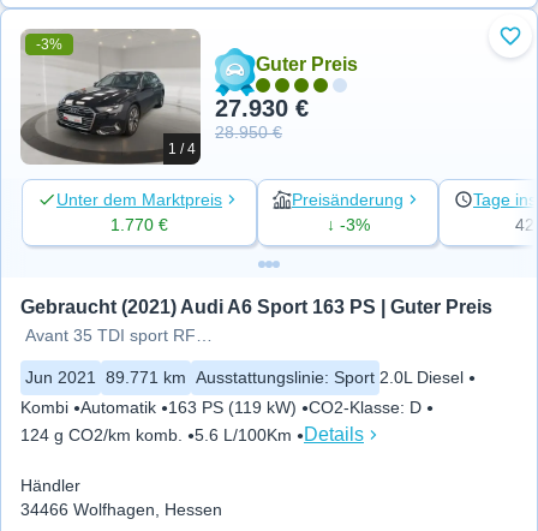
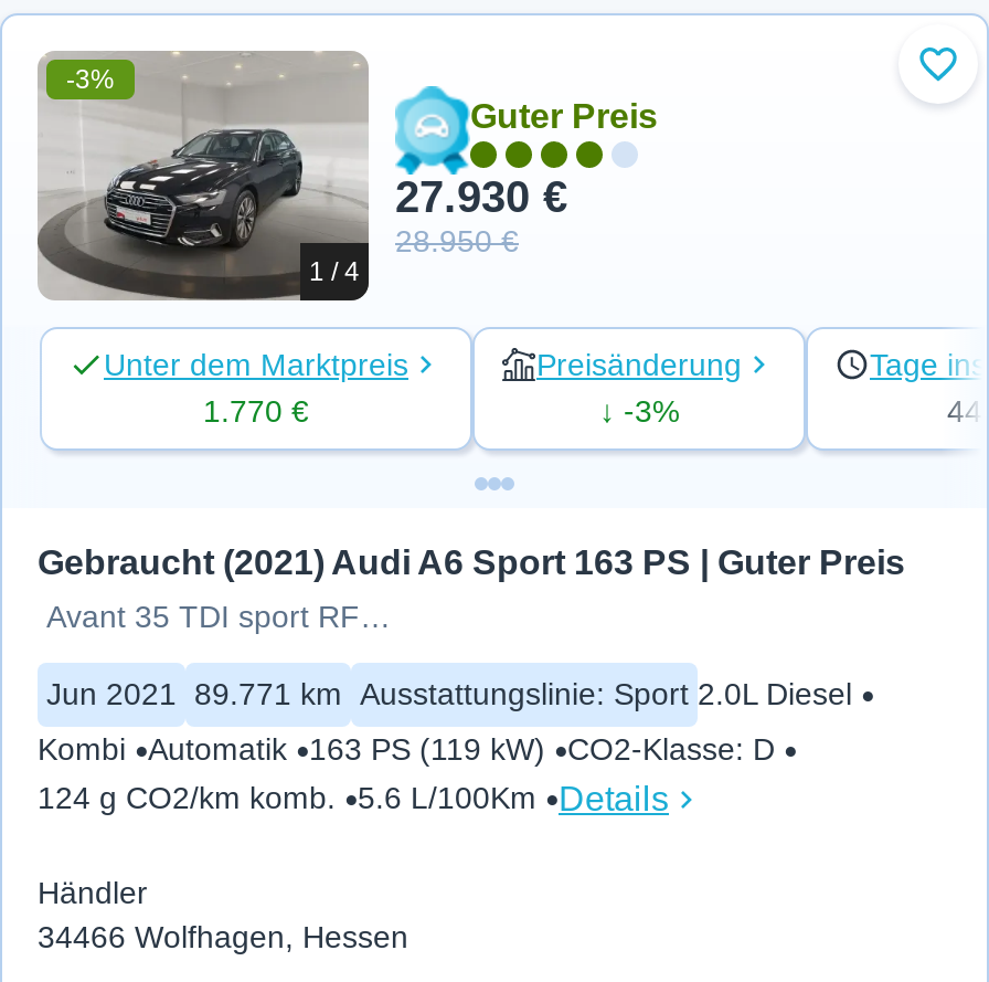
- 42
+ 44
